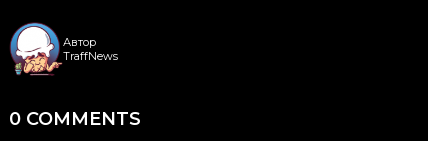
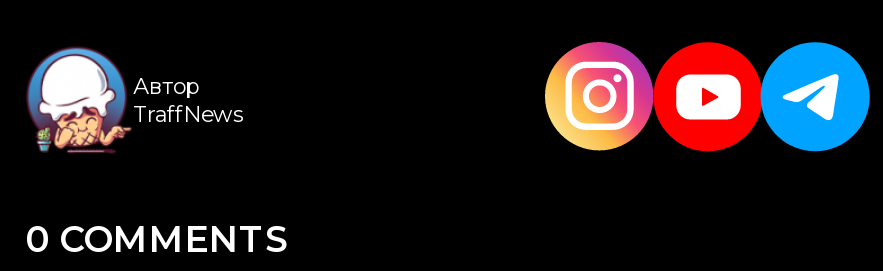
+ [image]
